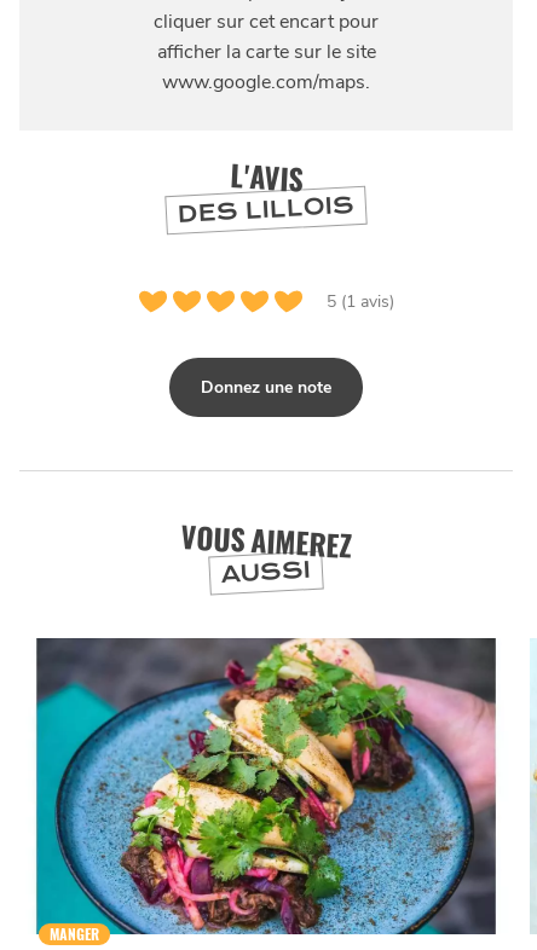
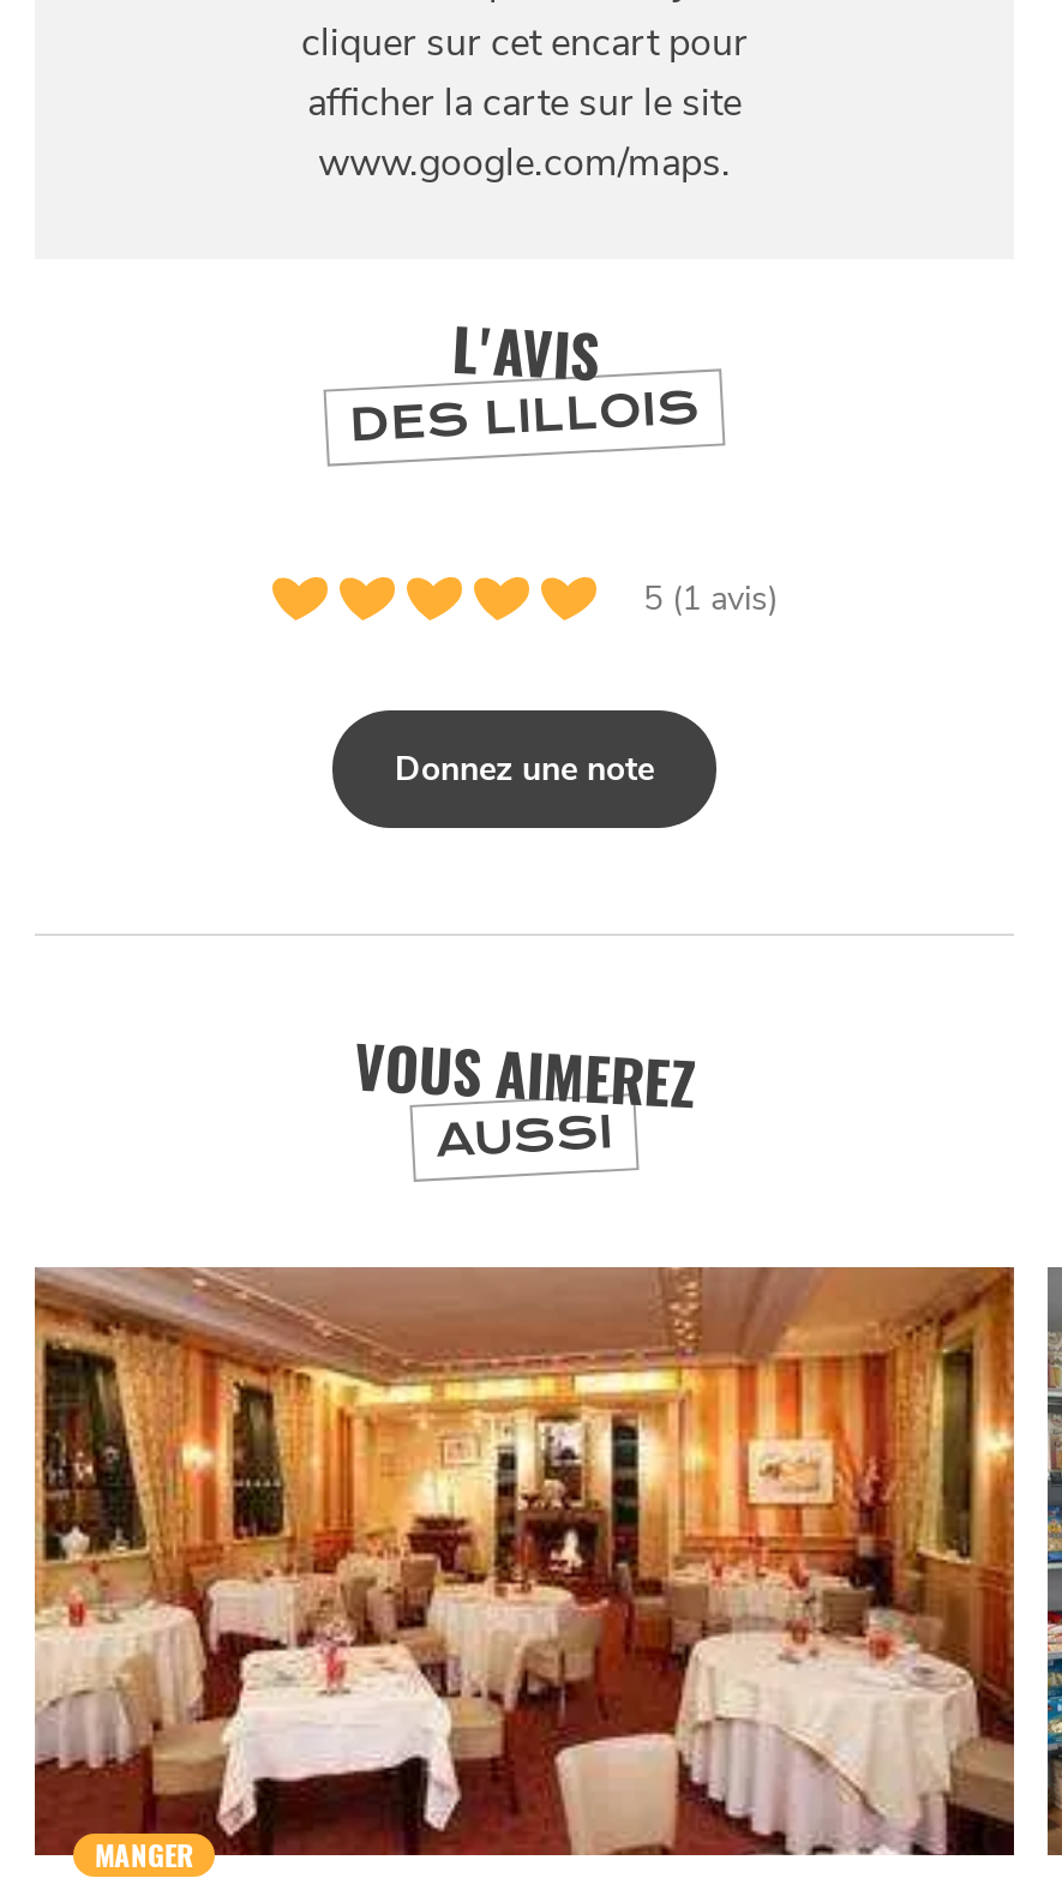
- [image]
+ [image]
